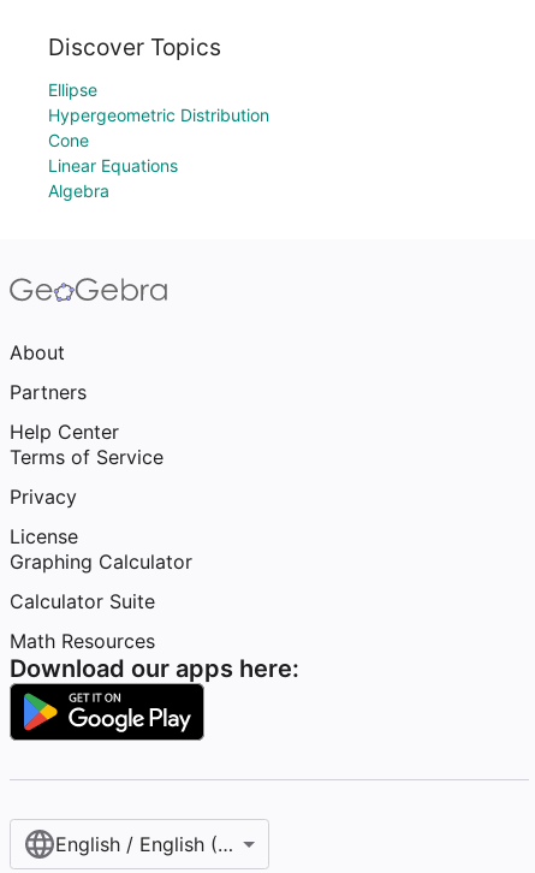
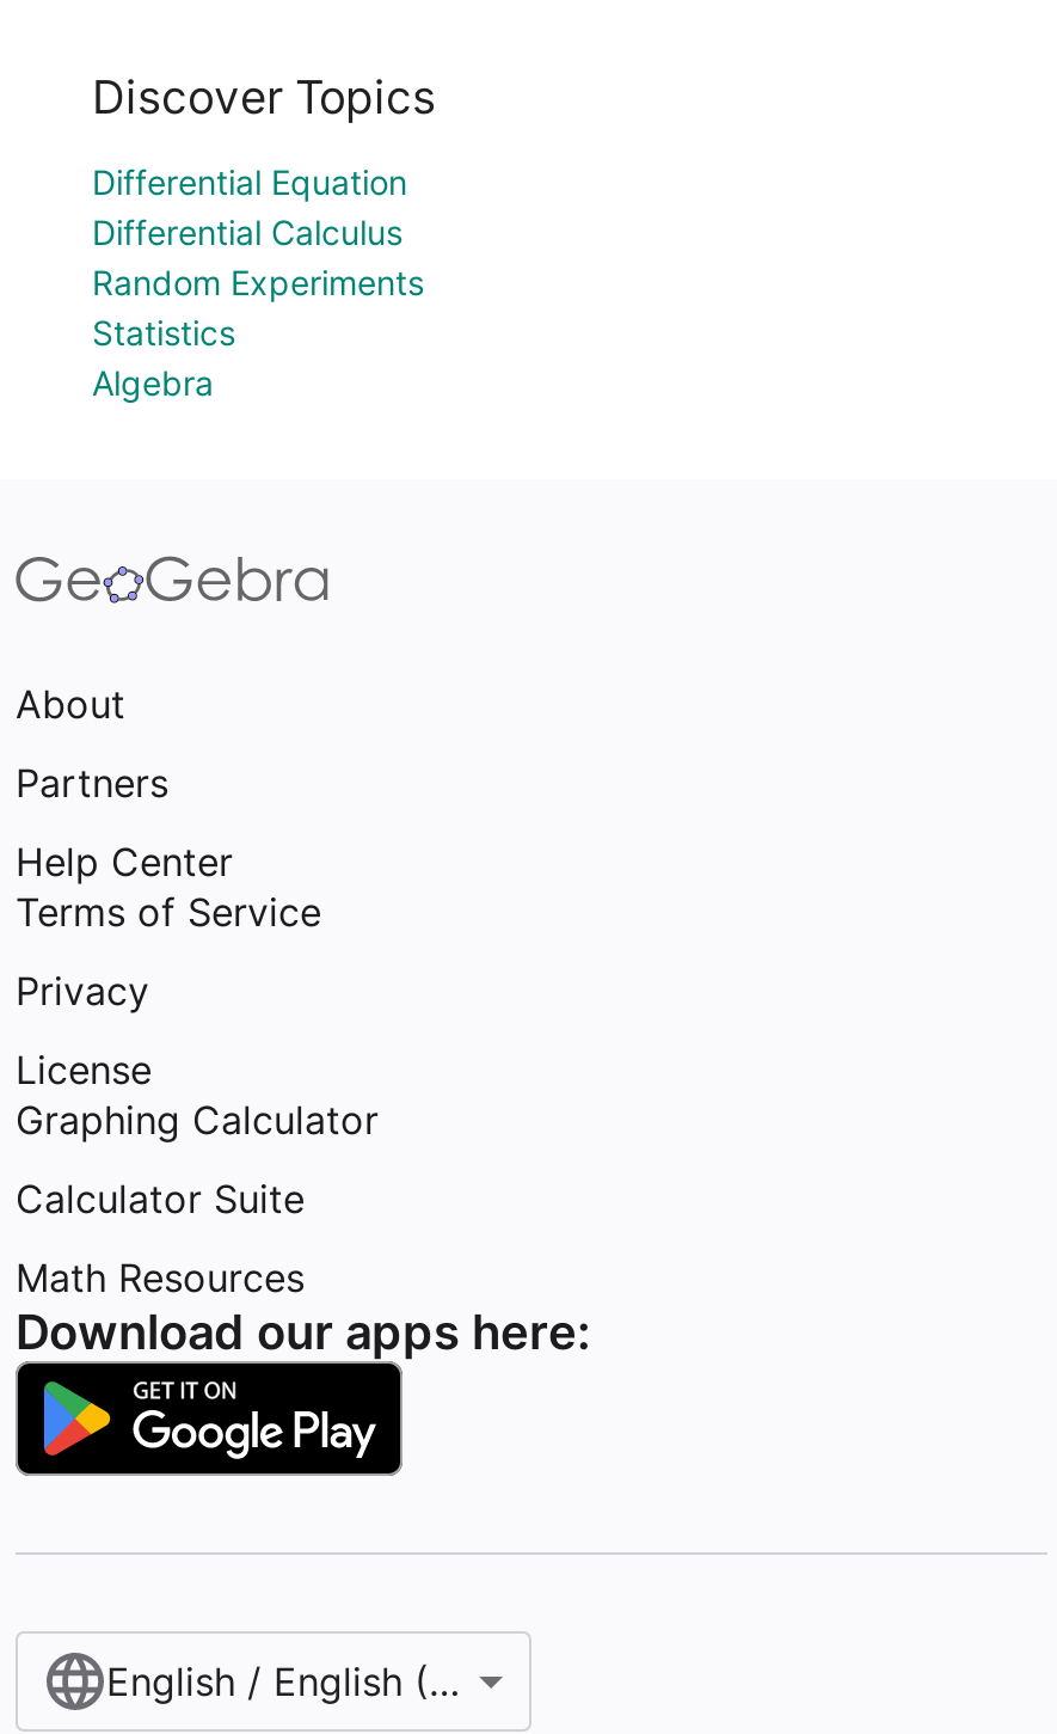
- Ellipse
- Hypergeometric Distribution
- Cone
- Linear Equations
+ Differential Equation
+ Differential Calculus
+ Random Experiments
+ Statistics
